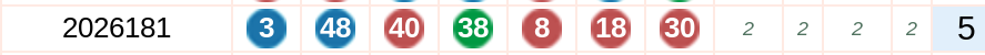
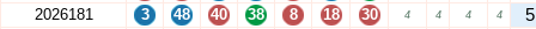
- 2
+ 4

- 2
+ 4

- 2
+ 4

- 2
+ 4
